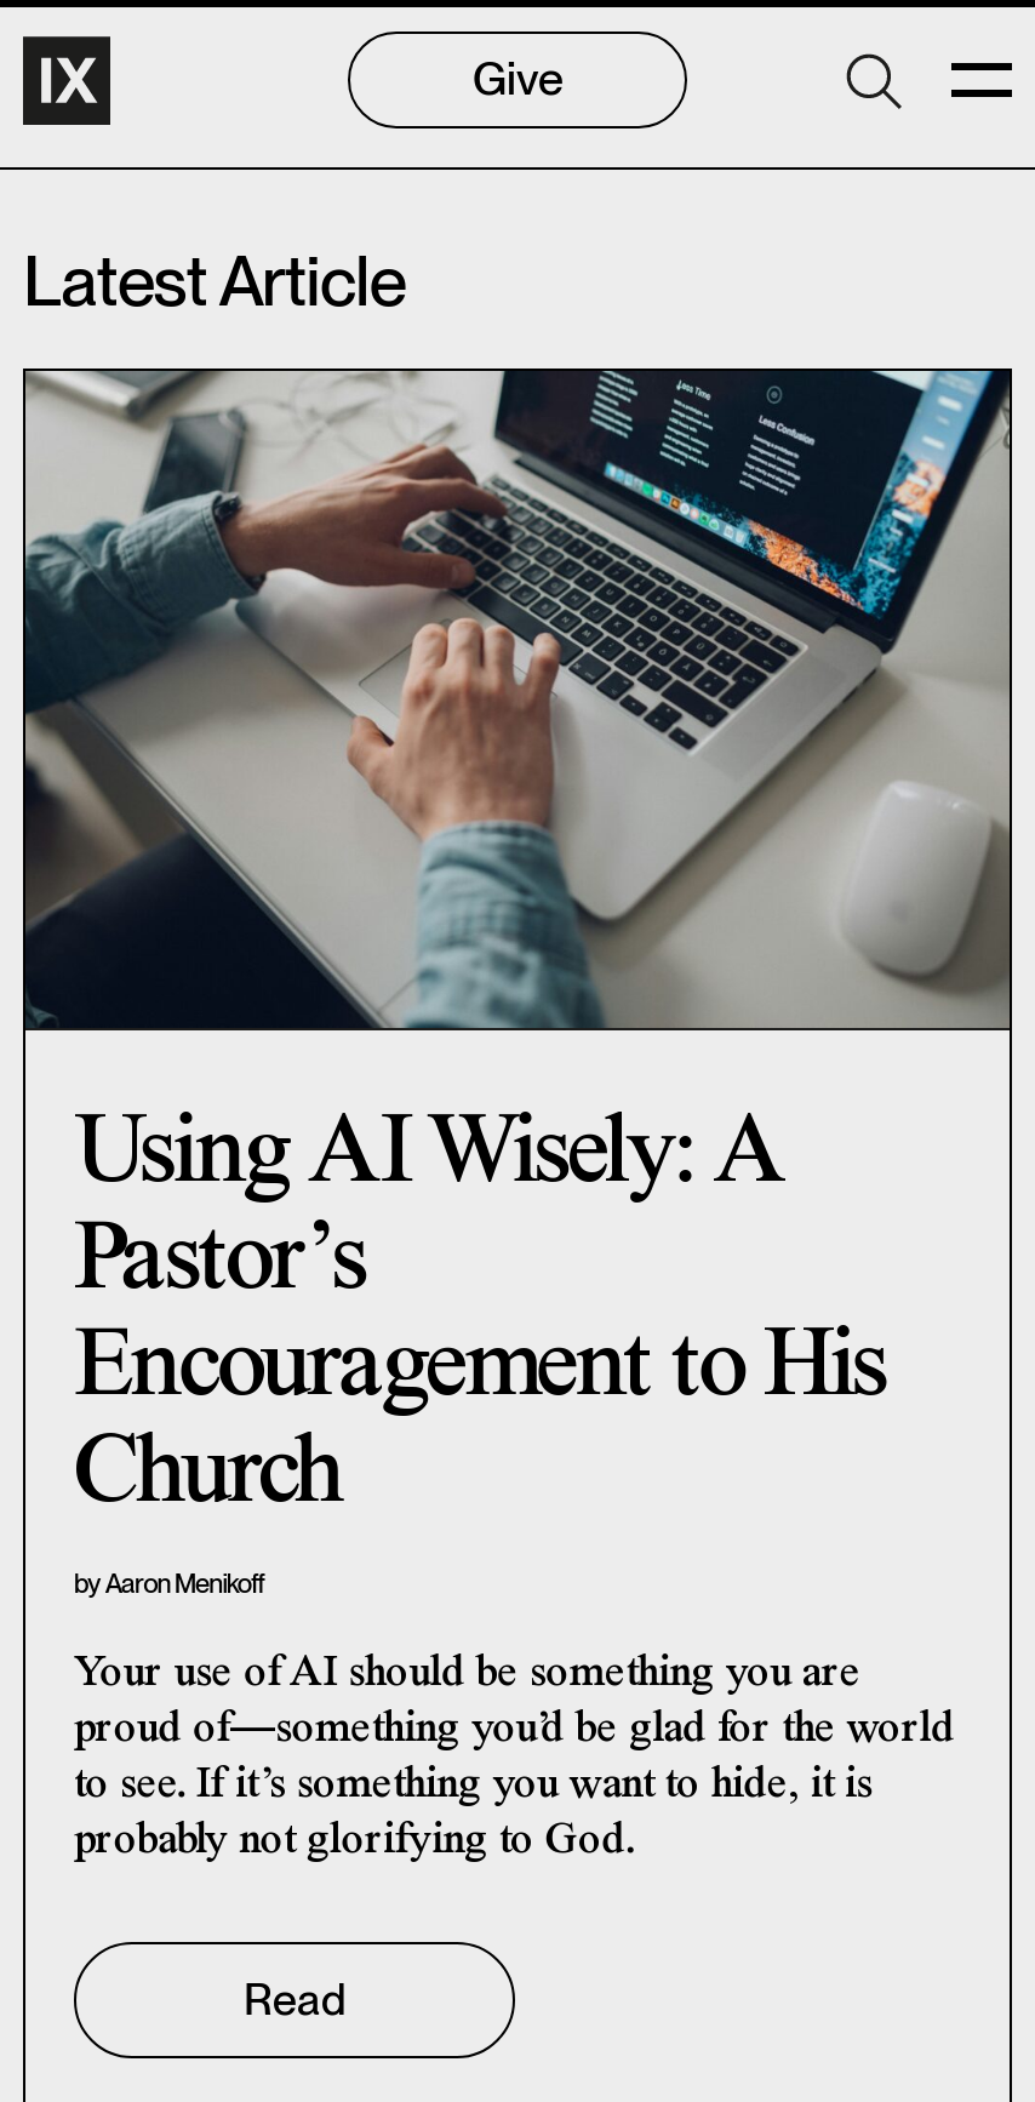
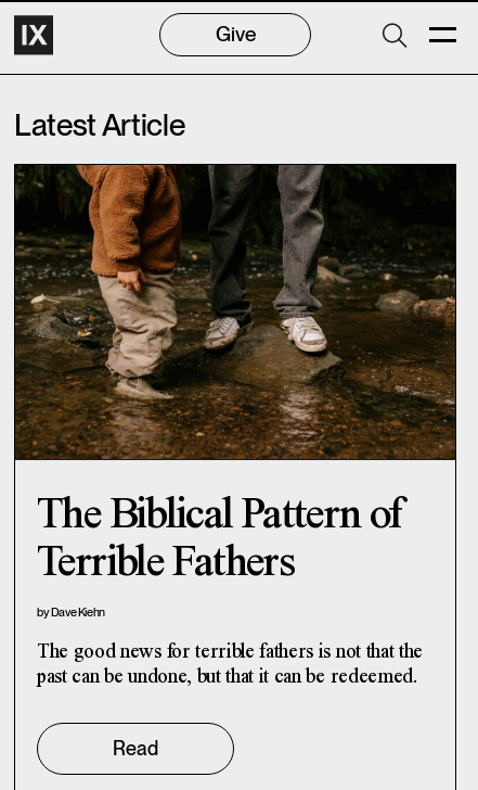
- [image]
- Using AI Wisely: A
- Pastor’s
- Encouragement to His
- Church
- byAaron Menikoff
+ [image]
+ The Biblical Pattern of
+ Terrible Fathers
+ by Dave Kiehn

- Your use of AI should be something you are
- proud of—something you’d be glad for the world
- to see. If it’s something you want to hide, it is
- probably not glorifying to God.
+ The good news for terrible fathers is not that the
+ past can be undone, but that it can be redeemed.
